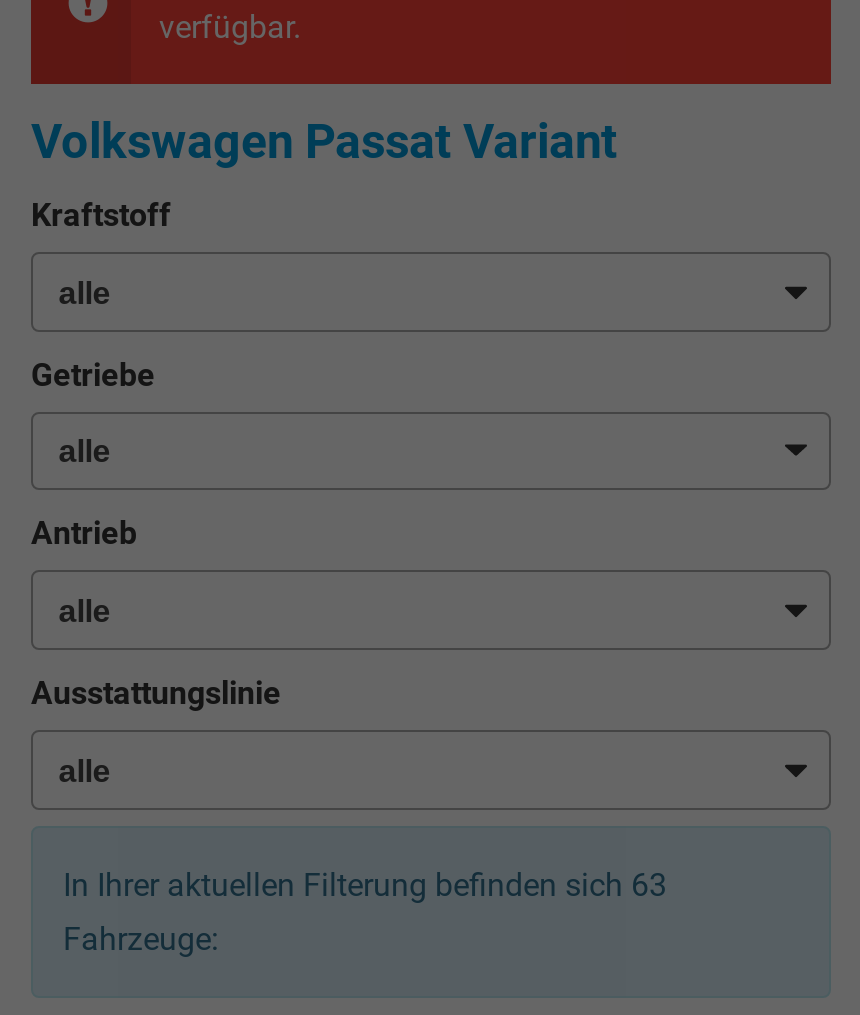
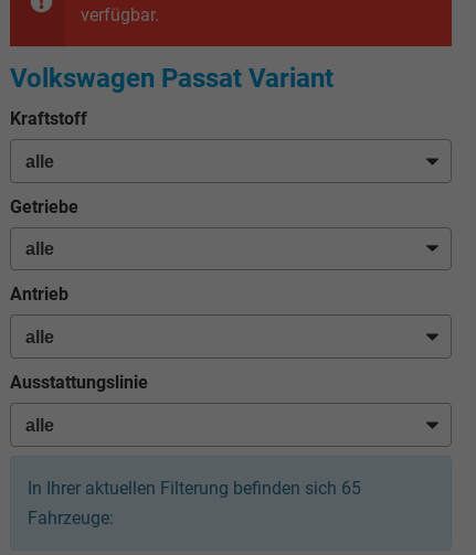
- In Ihrer aktuellen Filterung befinden sich 63
+ In Ihrer aktuellen Filterung befinden sich 65
